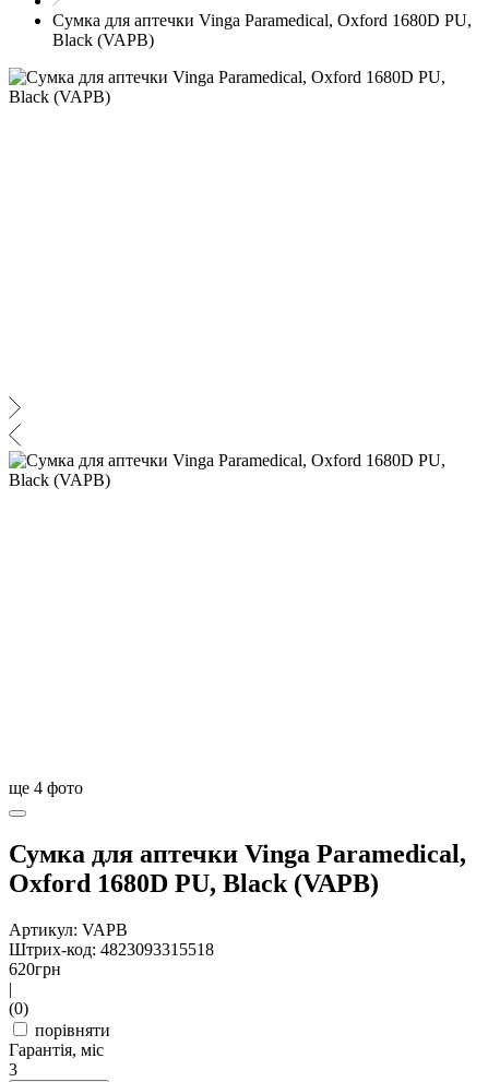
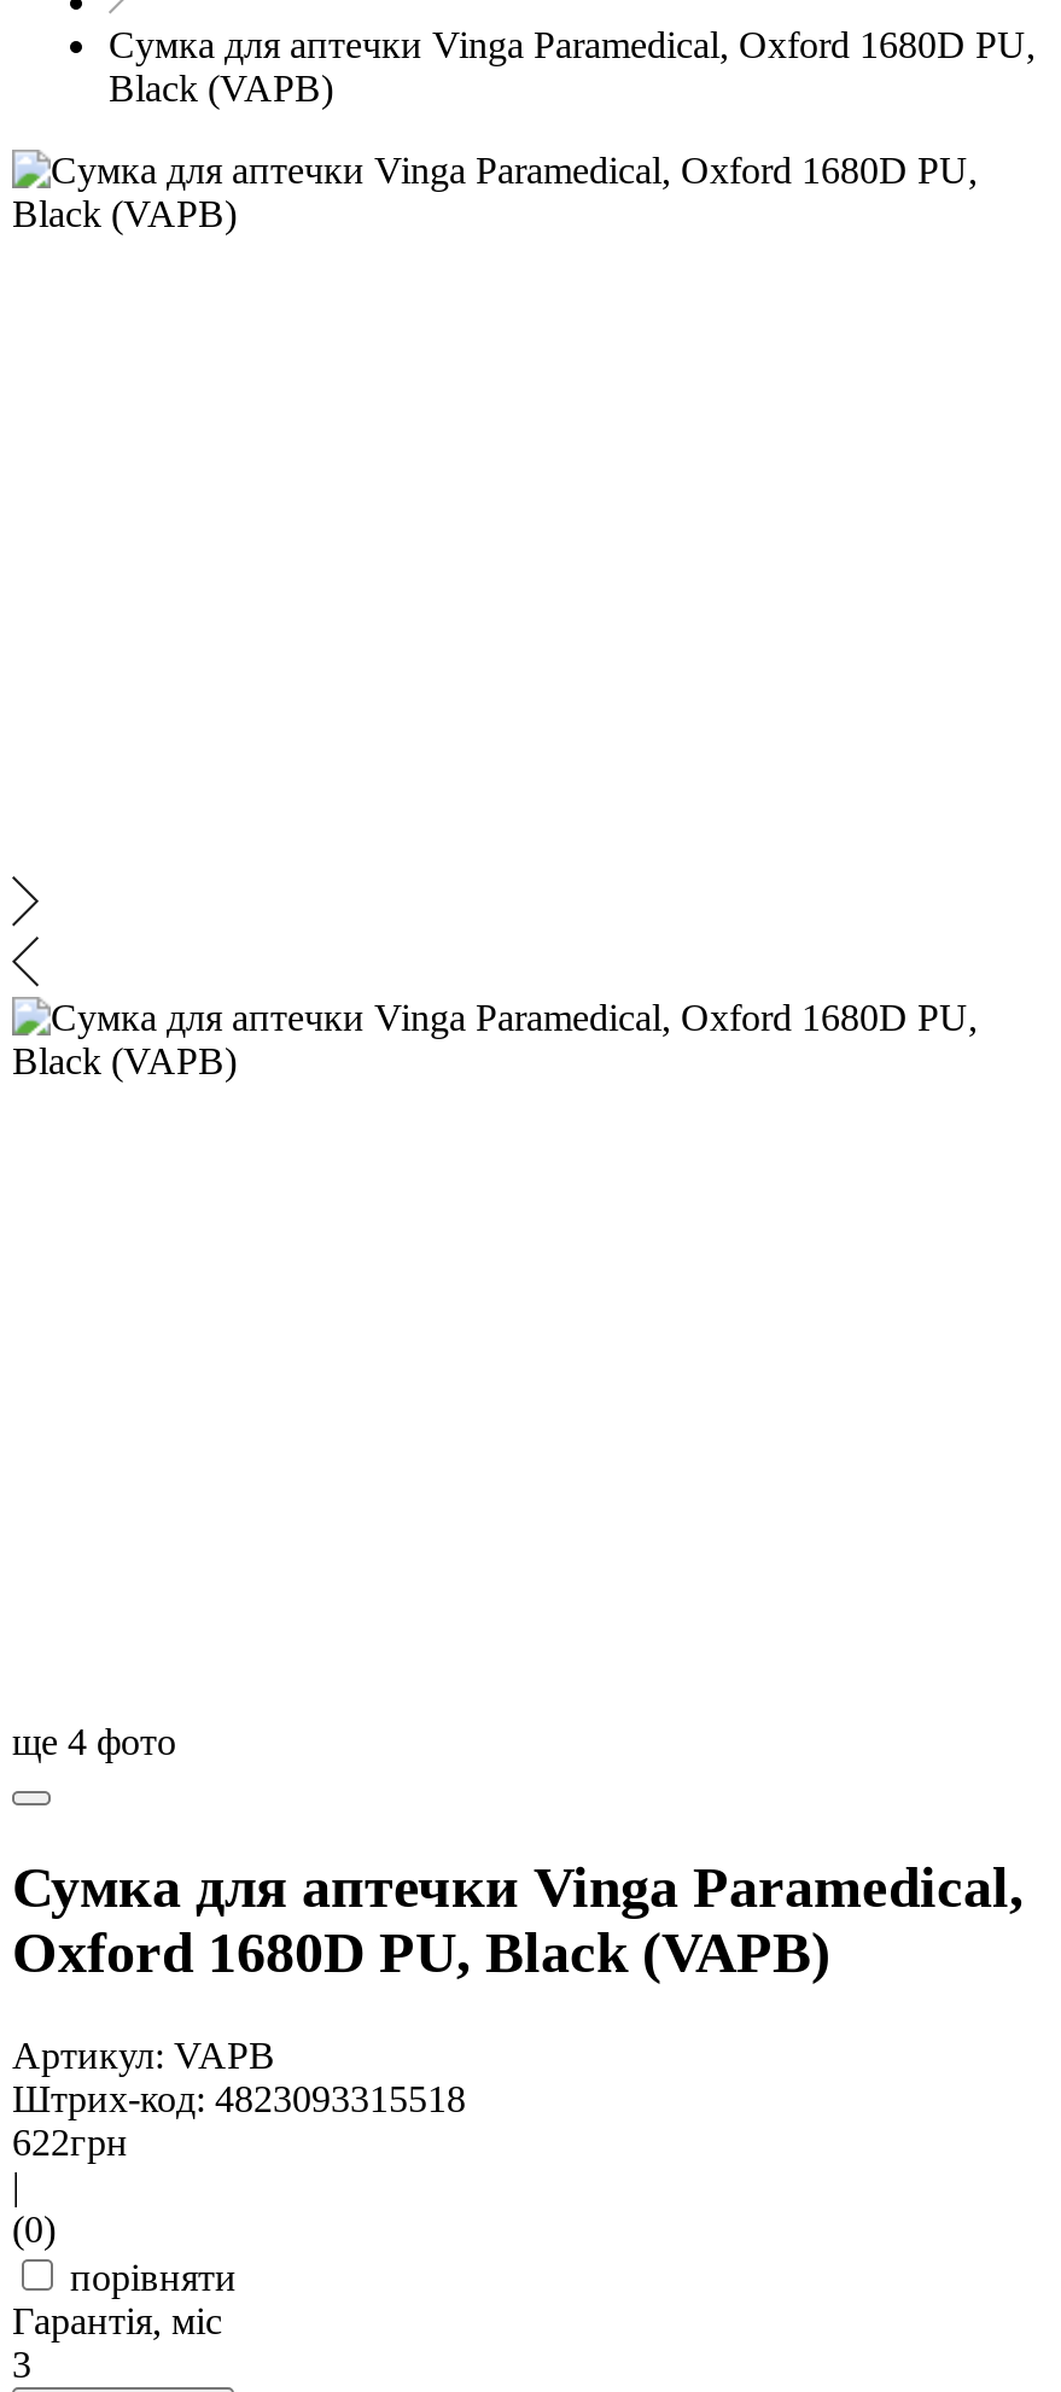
- 620грн
+ 622грн
